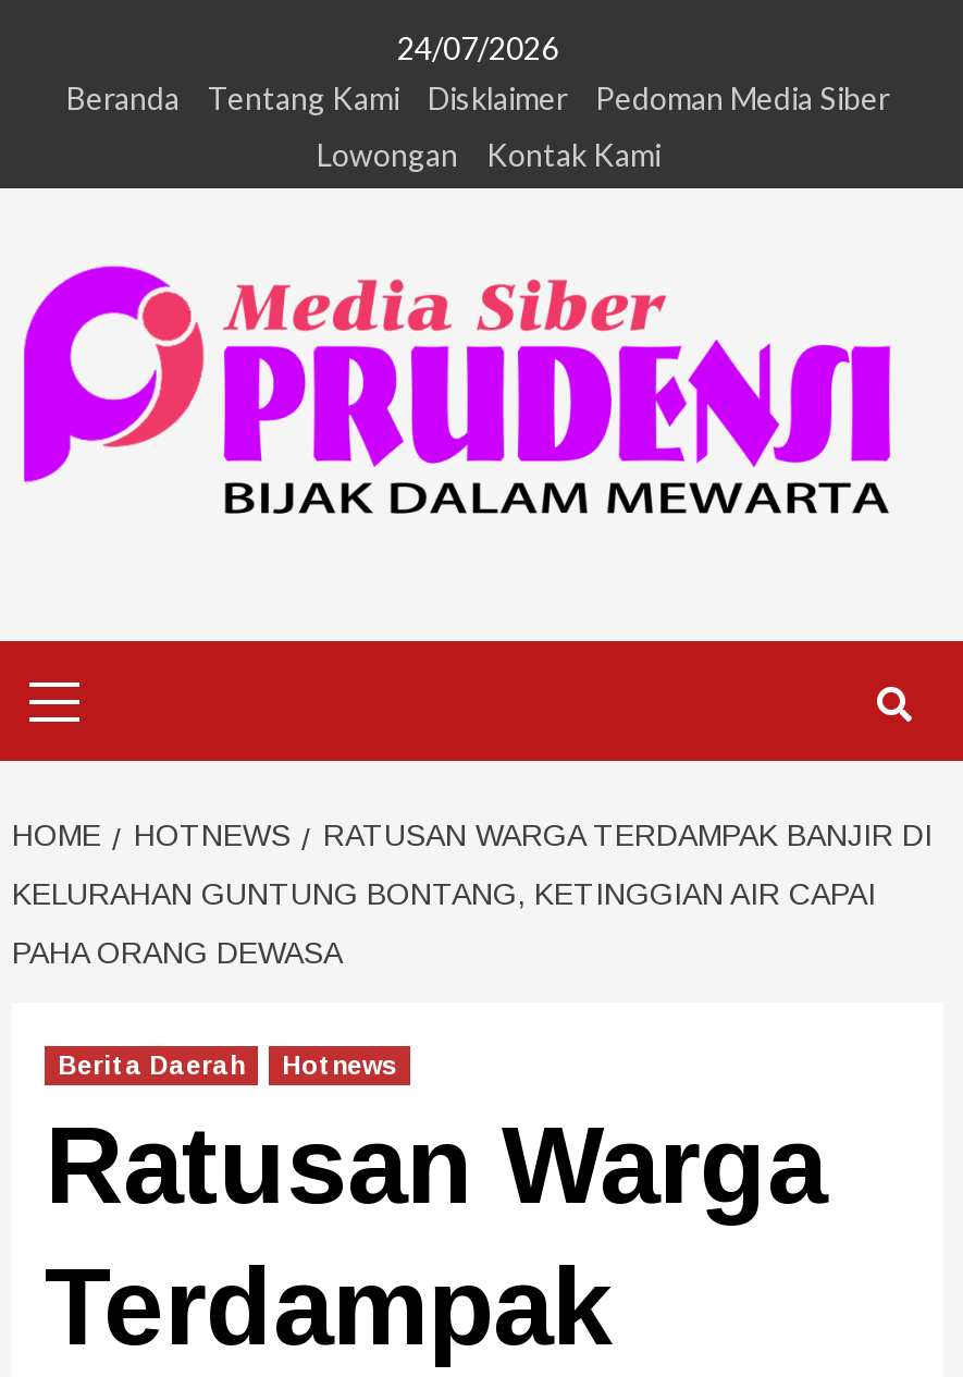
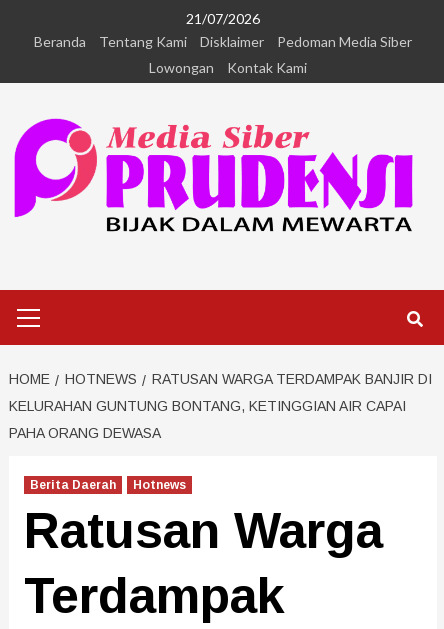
- 24/07/2026
+ 21/07/2026
